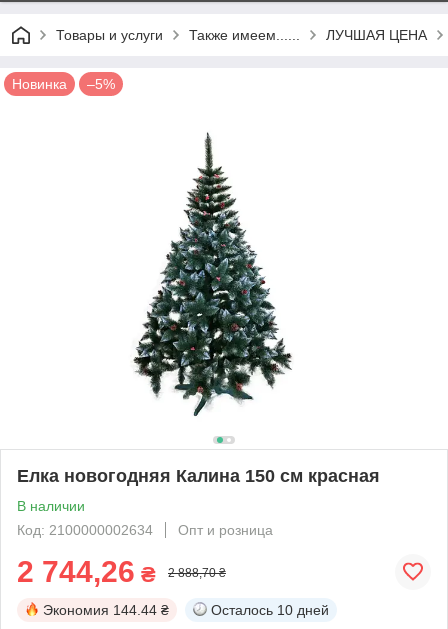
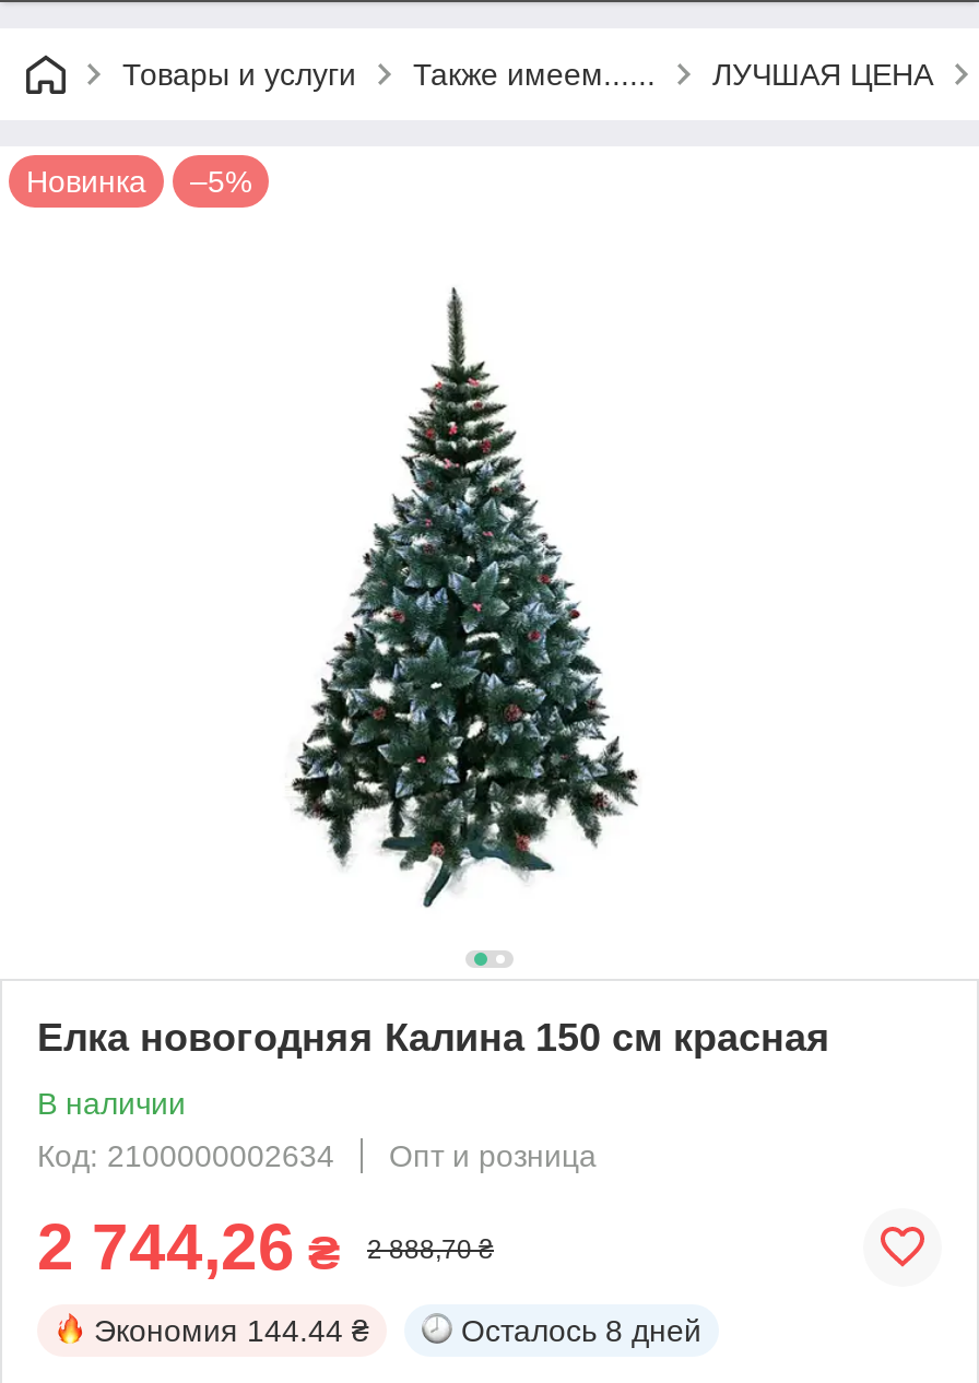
- Осталось 10 дней
+ Осталось 8 дней
